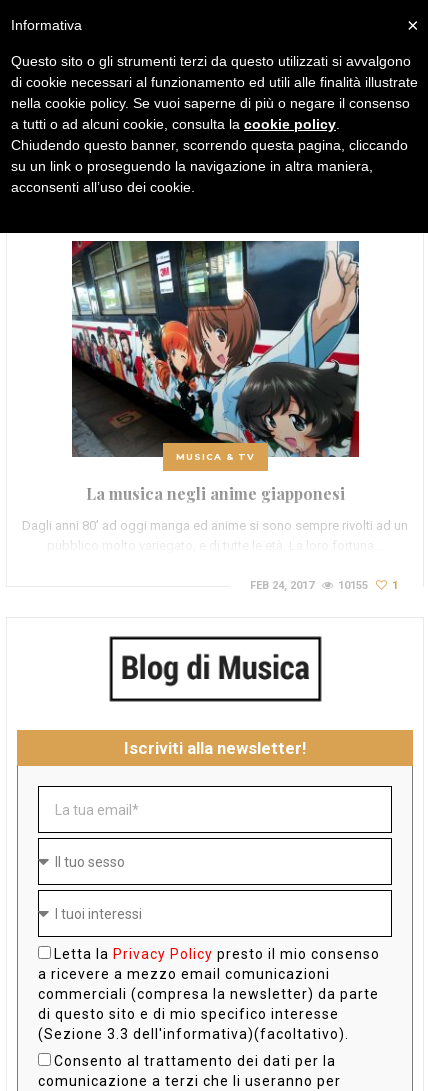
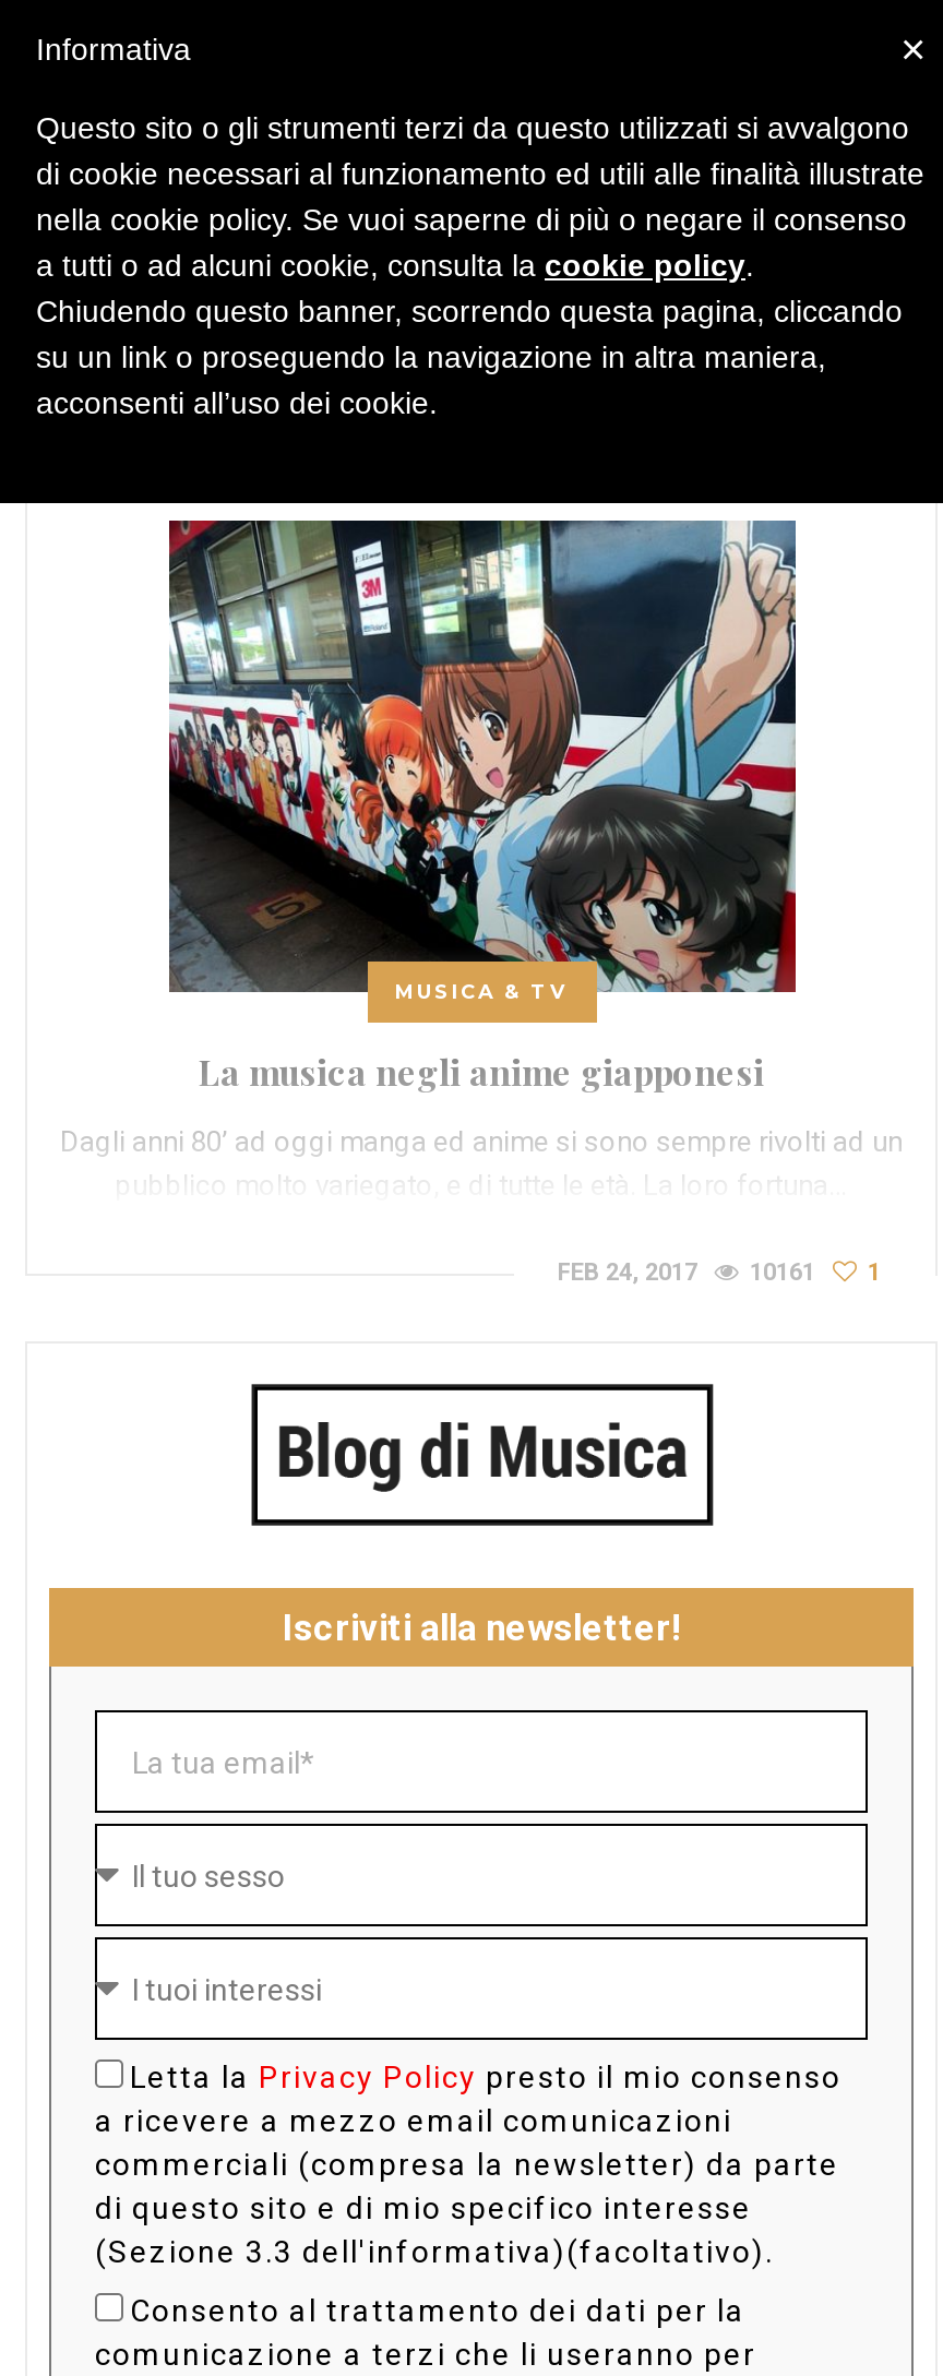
- FEB 24, 2017 10155 1
+ FEB 24, 2017 10161 1
